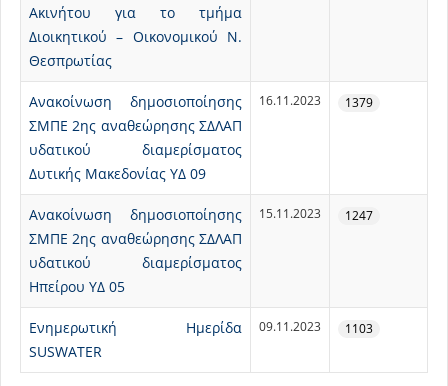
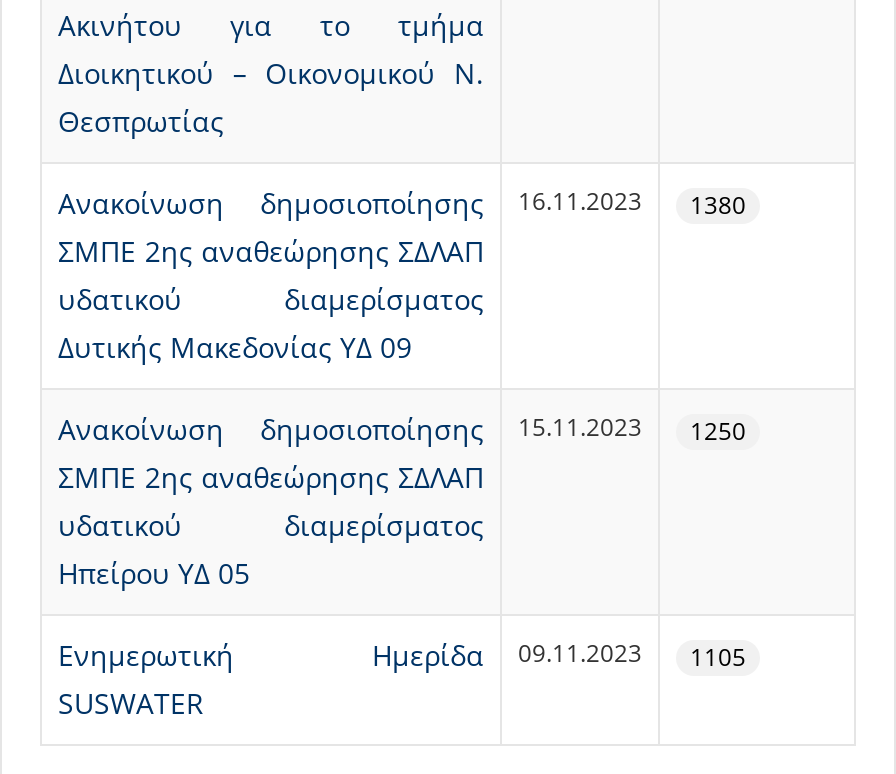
- Ανακοίνωση δημοσιοποίησης 16.11.2023 1379
+ Ανακοίνωση δημοσιοποίησης 16.11.2023 1380

- Ανακοίνωση δημοσιοποίησης 15.11.2023 1247
+ Ανακοίνωση δημοσιοποίησης 15.11.2023 1250

- Ενημερωτική Ημερίδα 09.11.2023 1103
+ Ενημερωτική Ημερίδα 09.11.2023 1105
